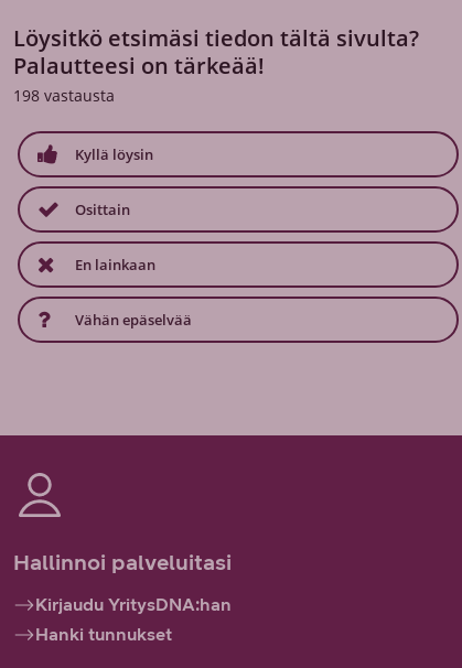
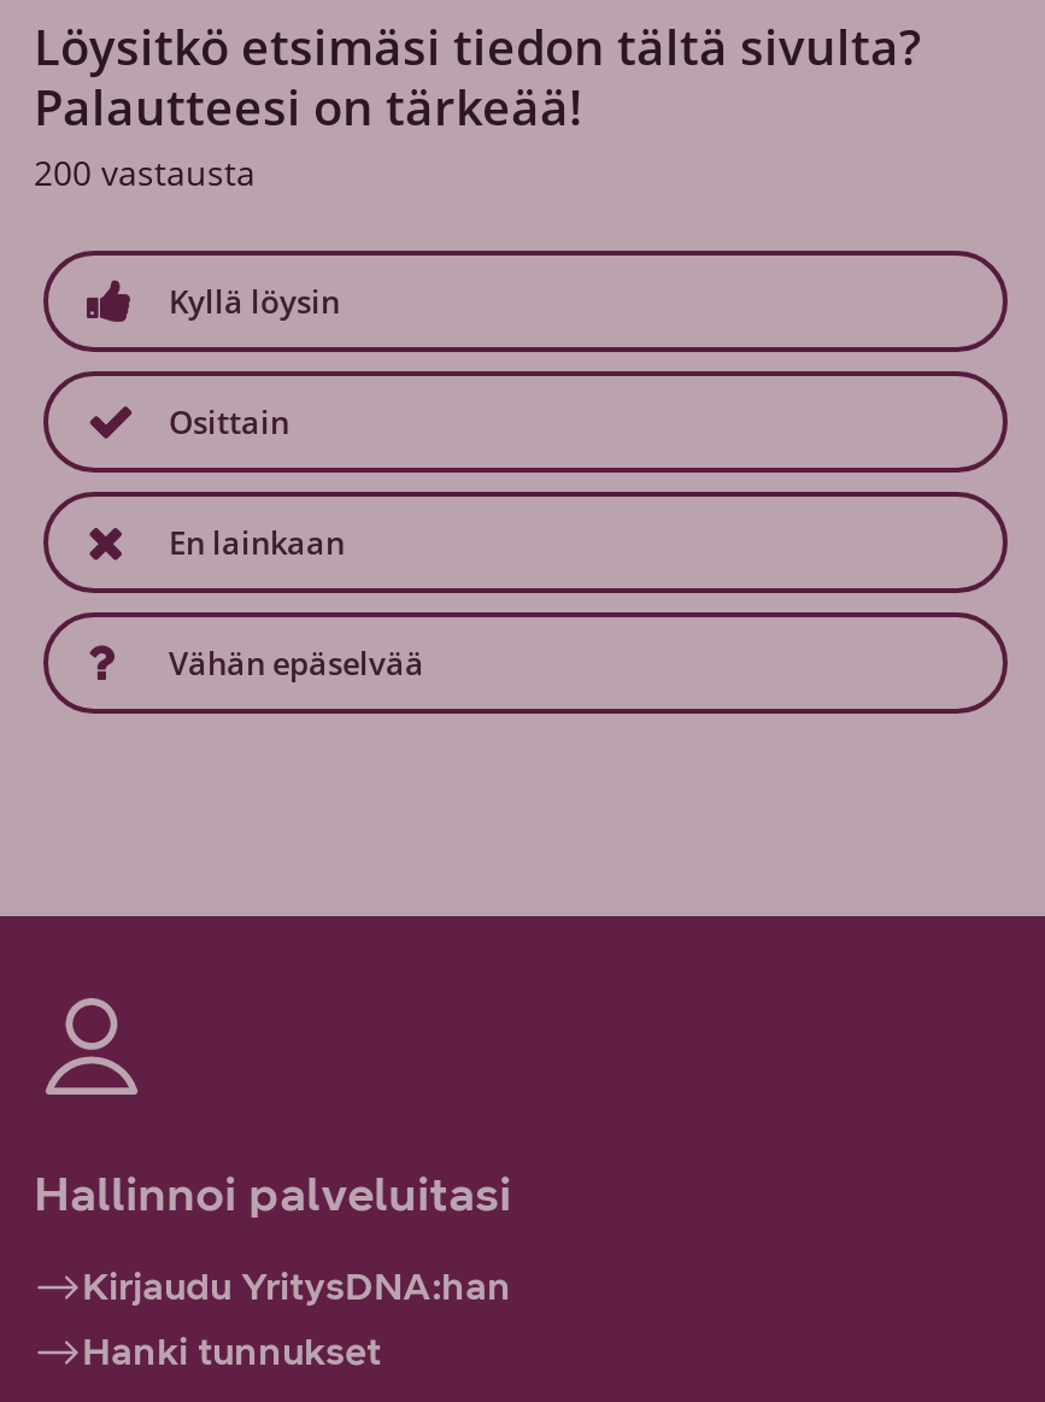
- 198 vastausta
+ 200 vastausta
